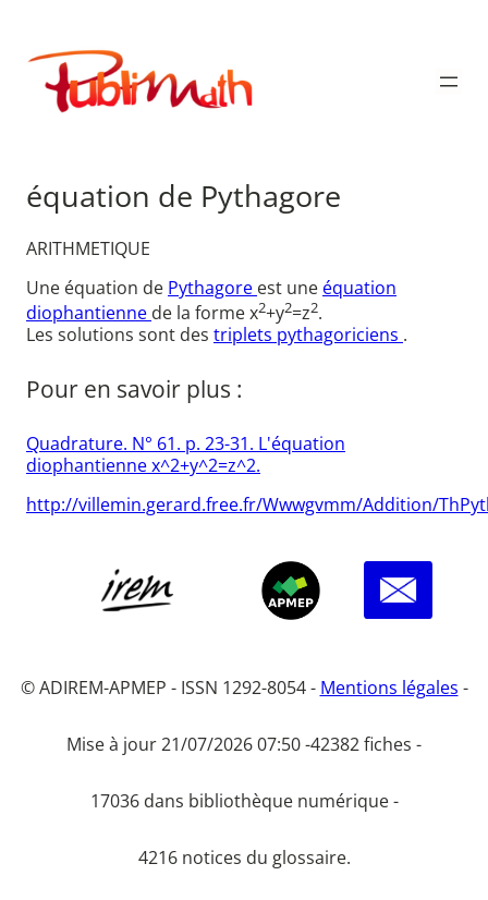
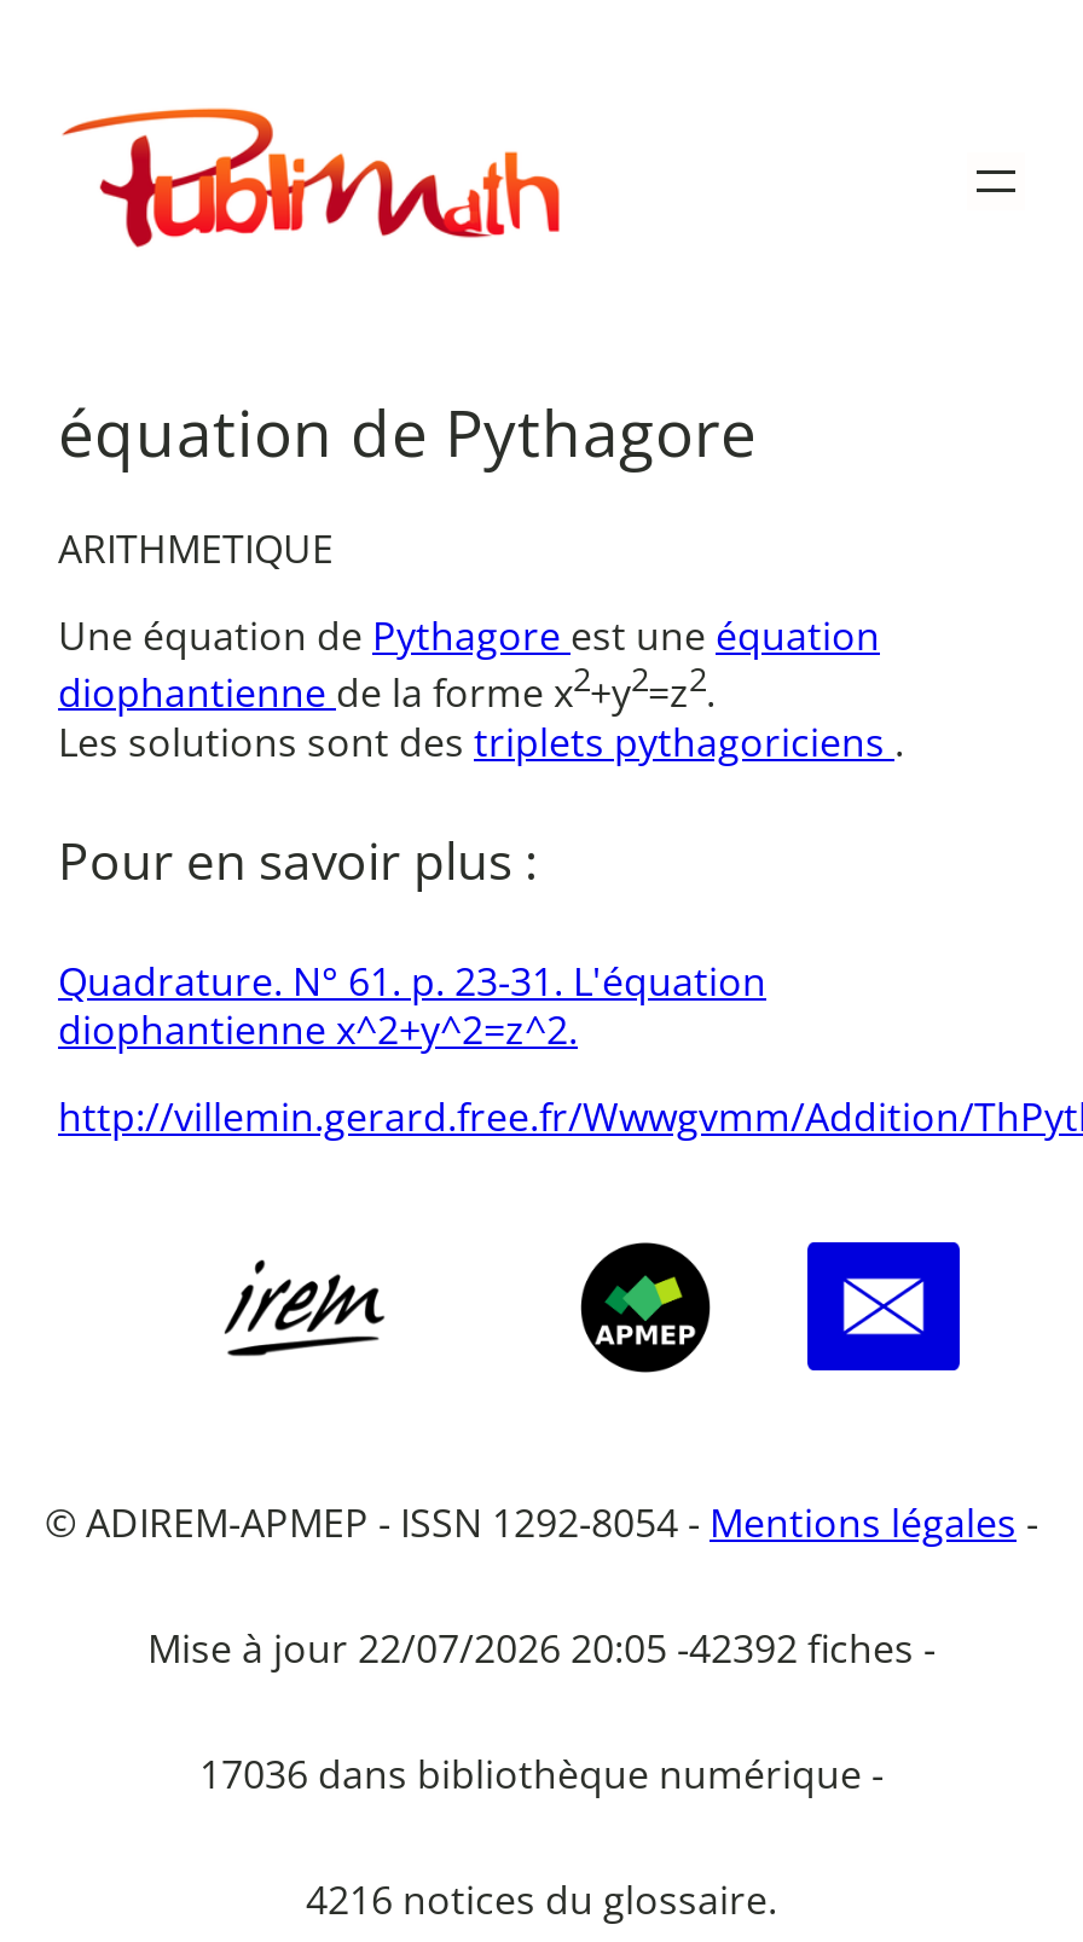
- Mise à jour 21/07/2026 07:50 - 42382 fiches -
+ Mise à jour 22/07/2026 20:05 - 42392 fiches -
